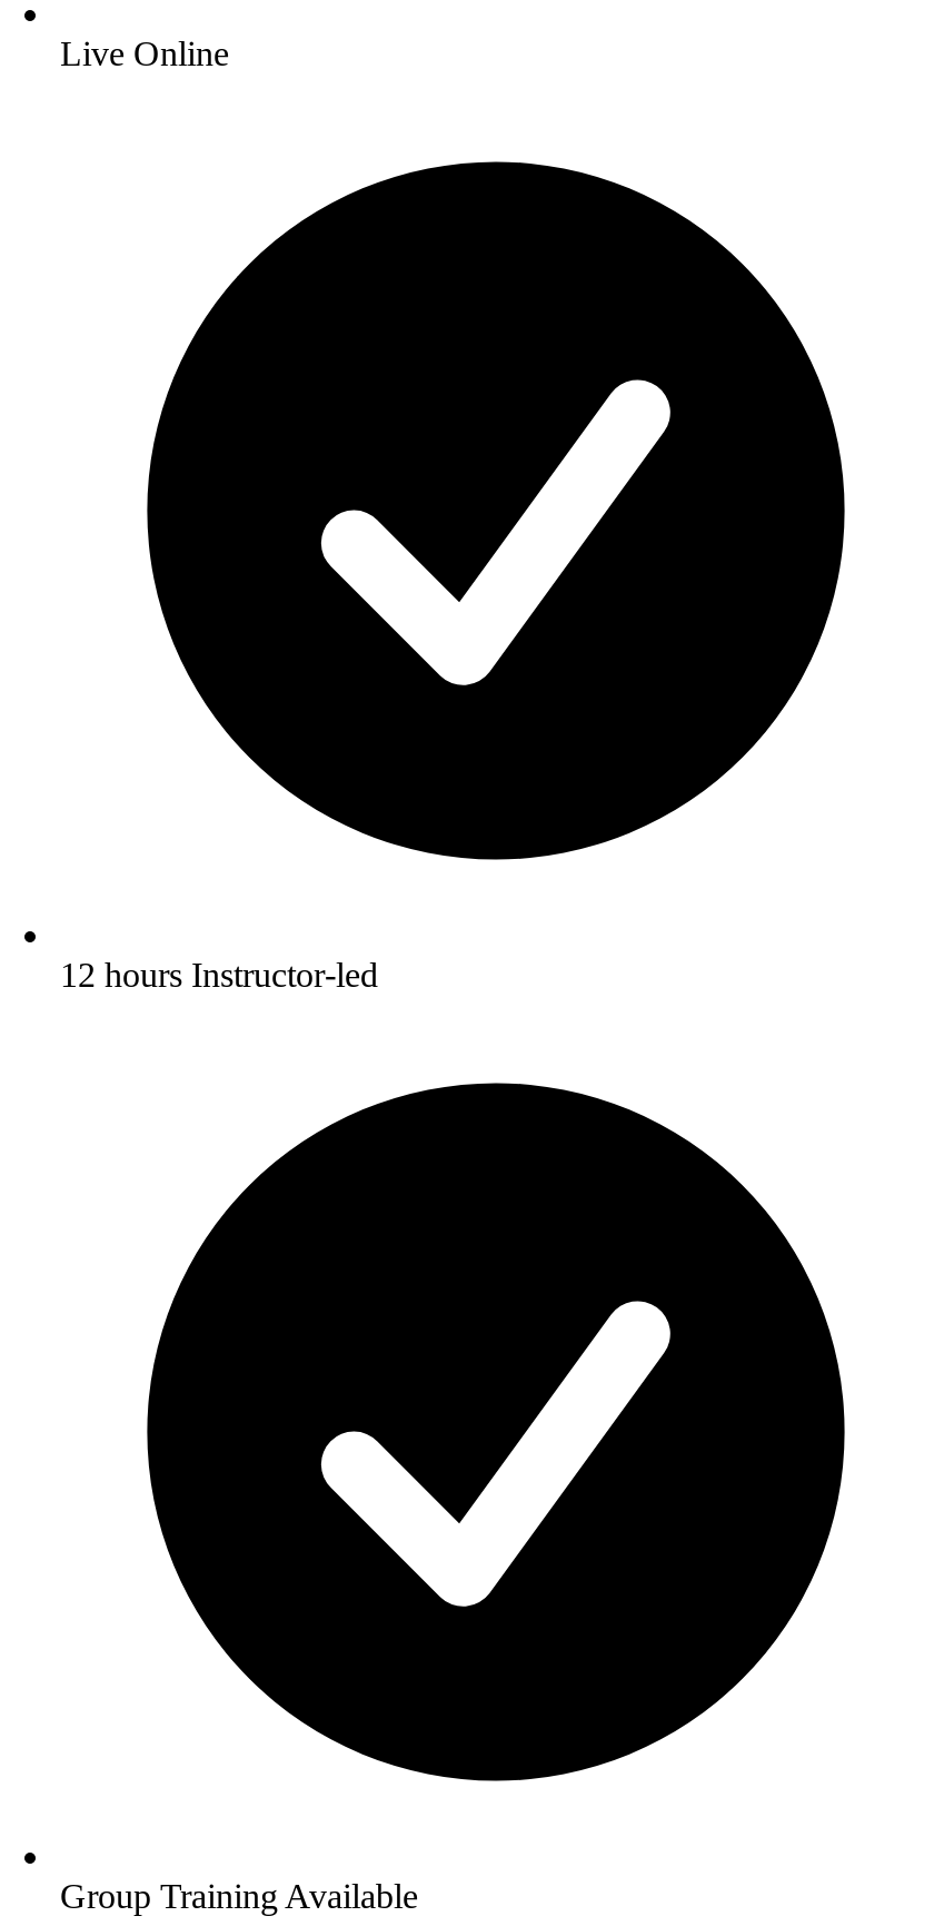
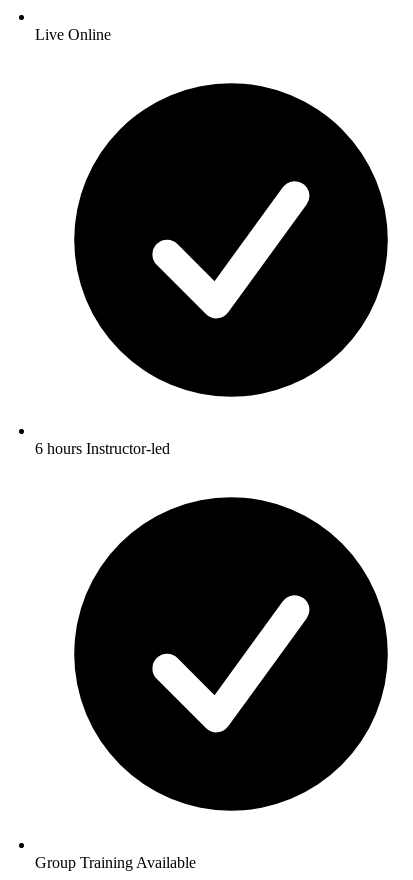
- 12 hours Instructor-led
+ 6 hours Instructor-led
